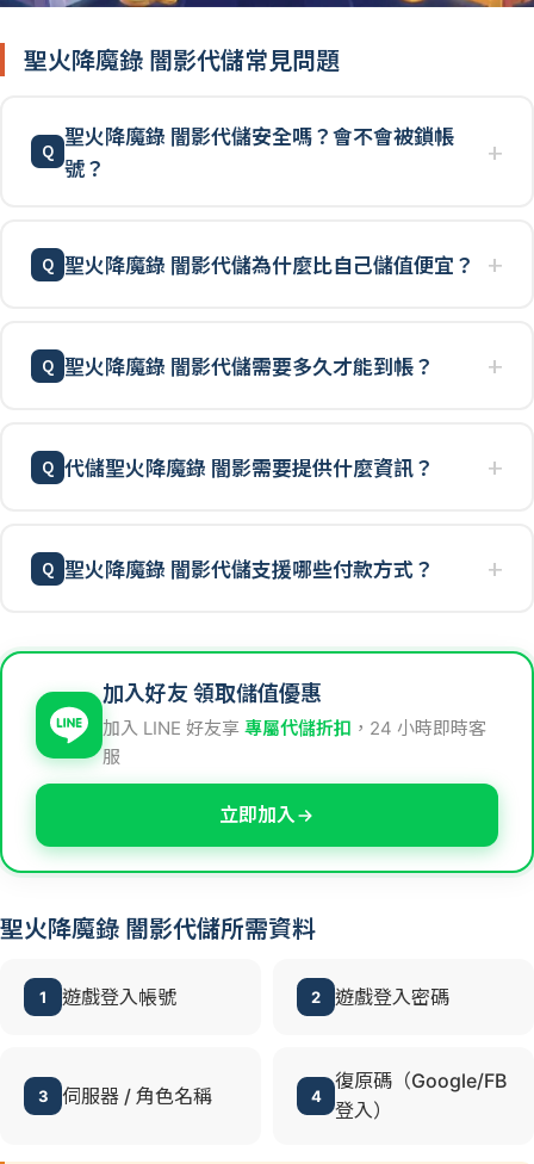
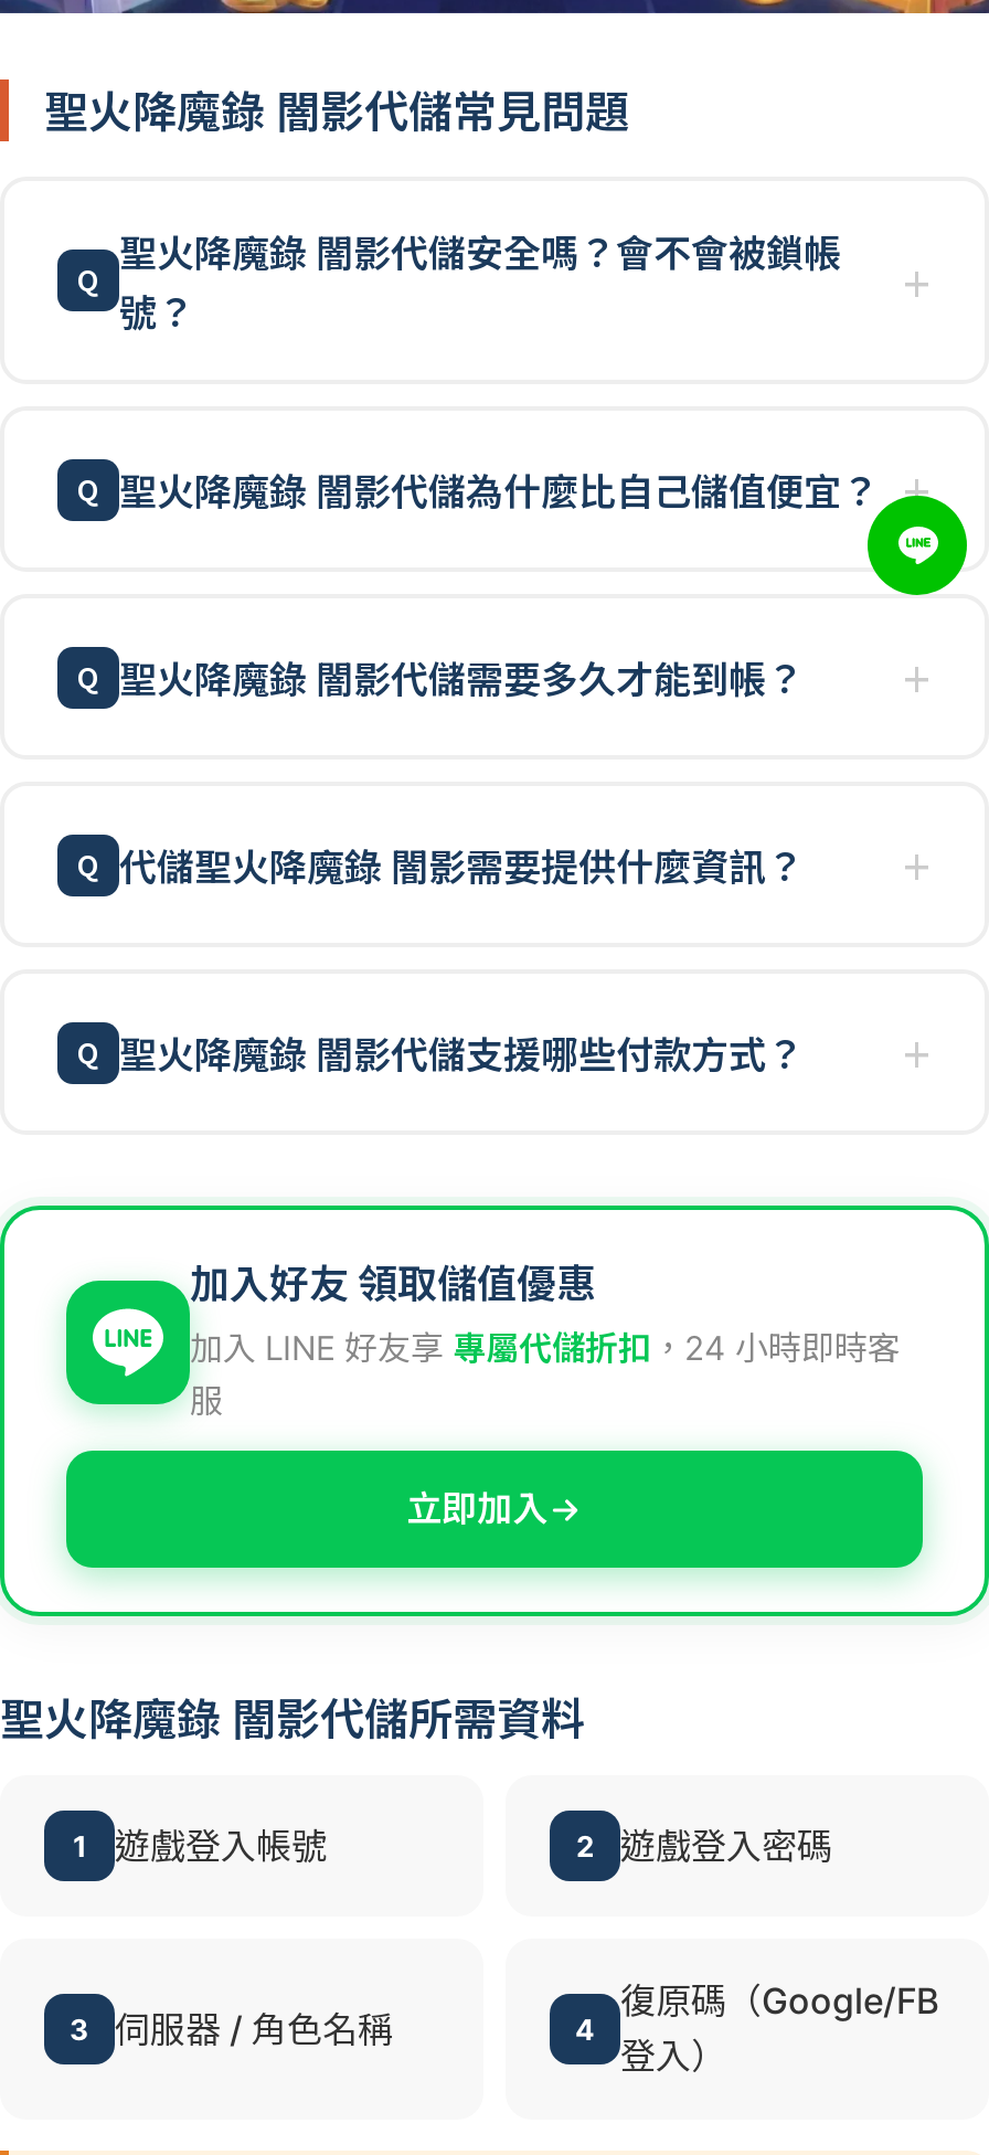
+ [image]
